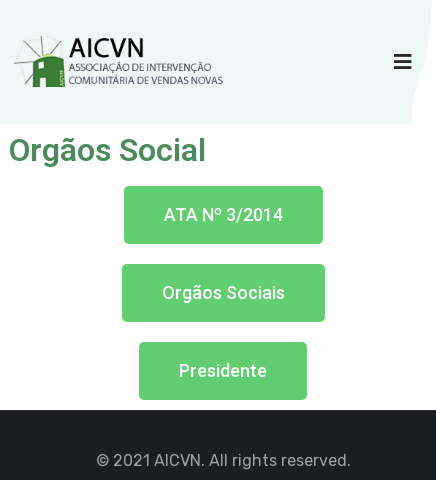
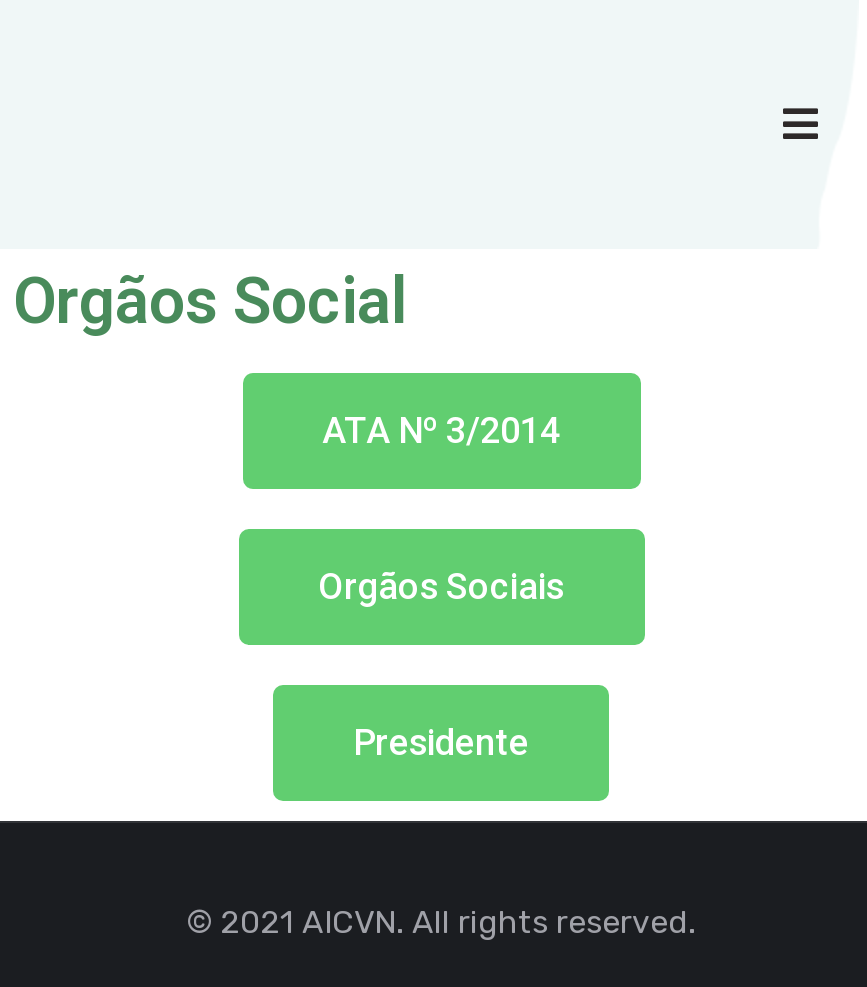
- [image]
